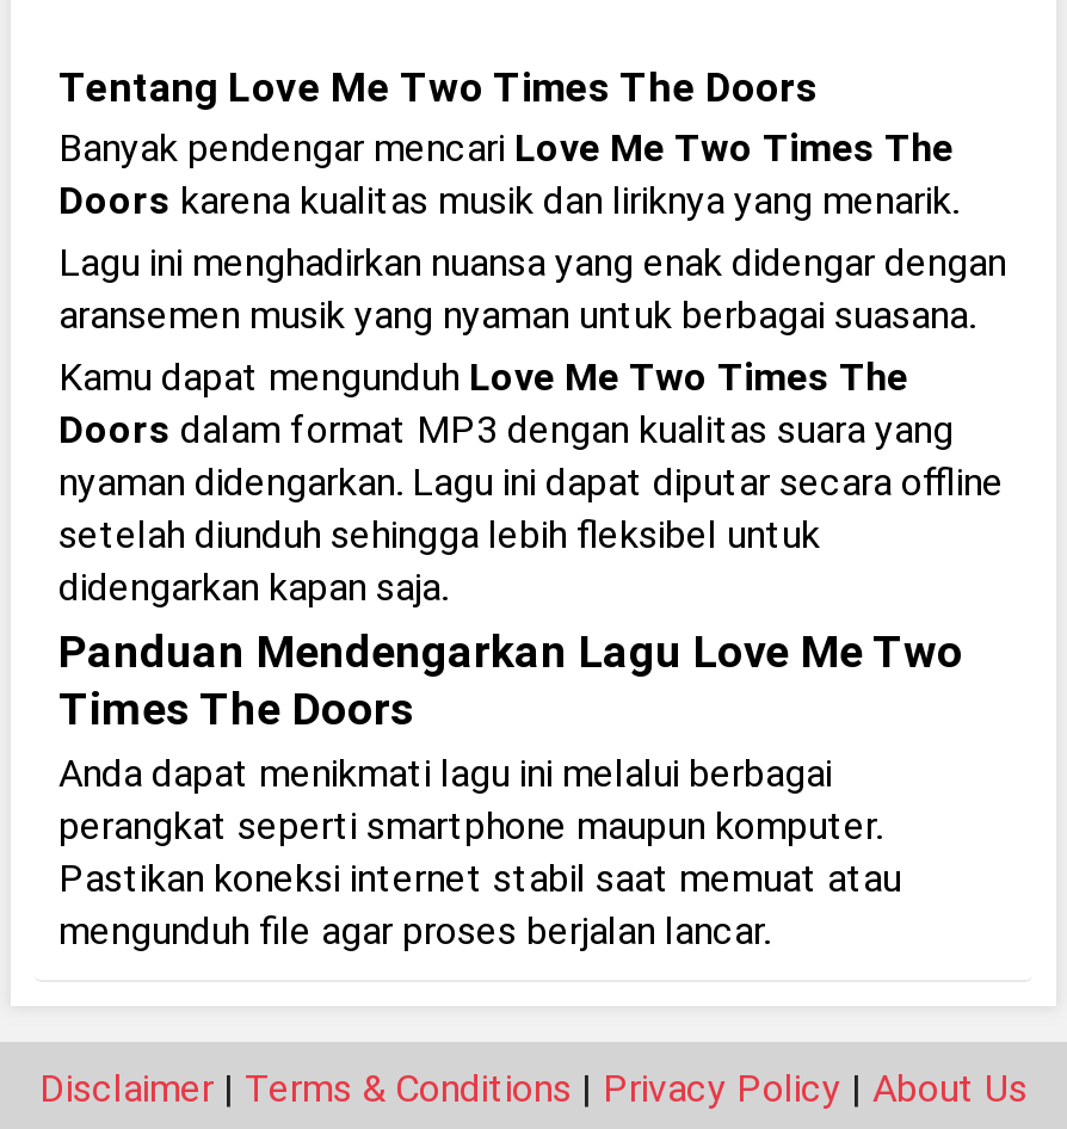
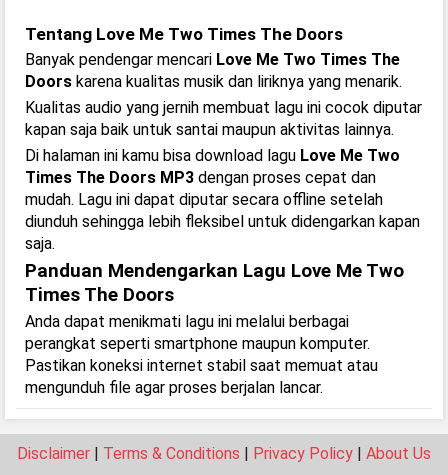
- Lagu ini menghadirkan nuansa yang enak didengar dengan
- aransemen musik yang nyaman untuk berbagai suasana.
- Kamu dapat mengunduh Love Me Two Times The
- Doors dalam format MP3 dengan kualitas suara yang
- nyaman didengarkan. Lagu ini dapat diputar secara offline
- setelah diunduh sehingga lebih fleksibel untuk
- didengarkan kapan saja.
+ Kualitas audio yang jernih membuat lagu ini cocok diputar
+ kapan saja baik untuk santai maupun aktivitas lainnya.
+ Di halaman ini kamu bisa download lagu Love Me Two
+ Times The Doors MP3 dengan proses cepat dan
+ mudah. Lagu ini dapat diputar secara offline setelah
+ diunduh sehingga lebih fleksibel untuk didengarkan kapan
+ saja.
